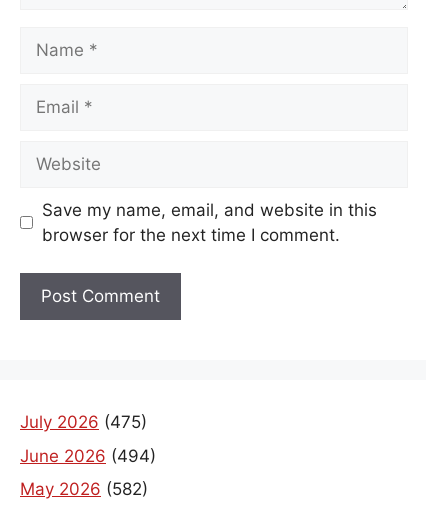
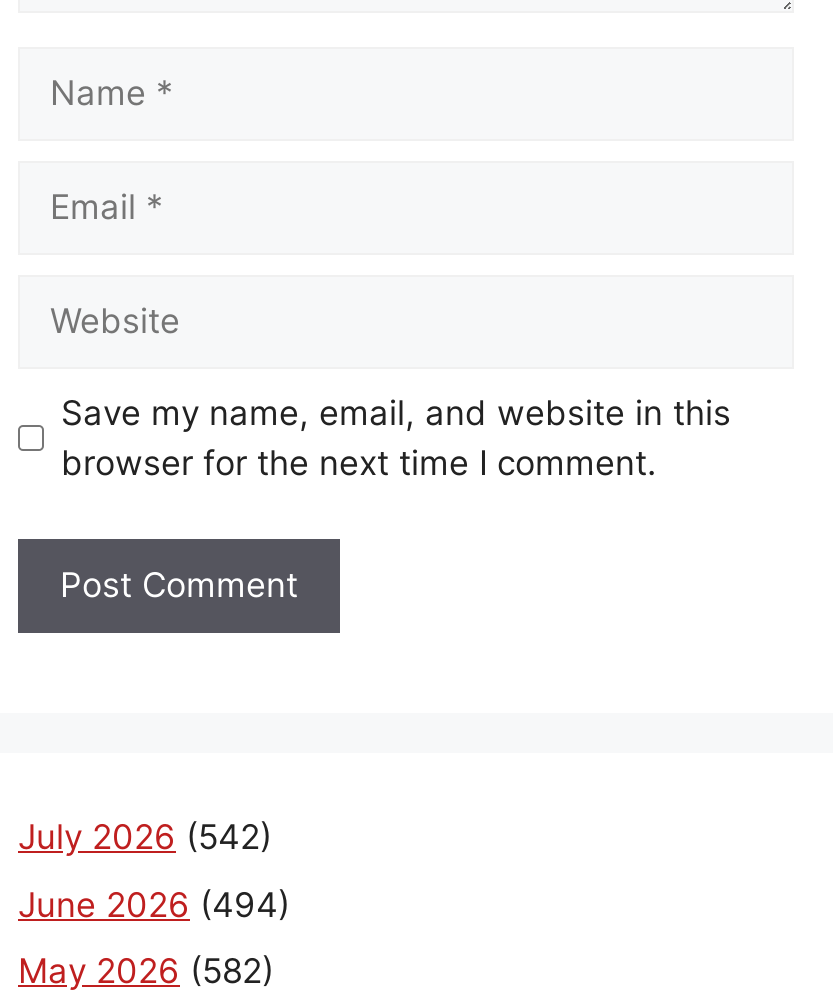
- July 2026 (475)
+ July 2026 (542)
